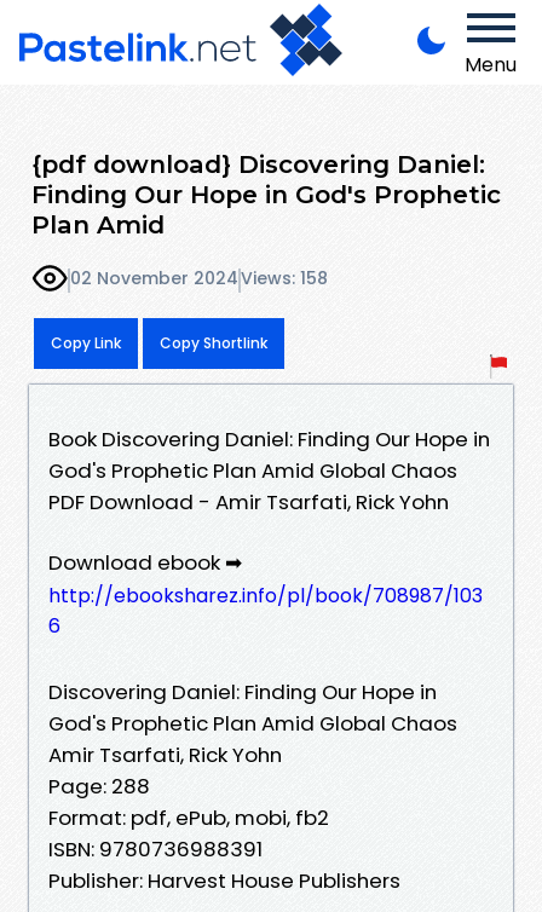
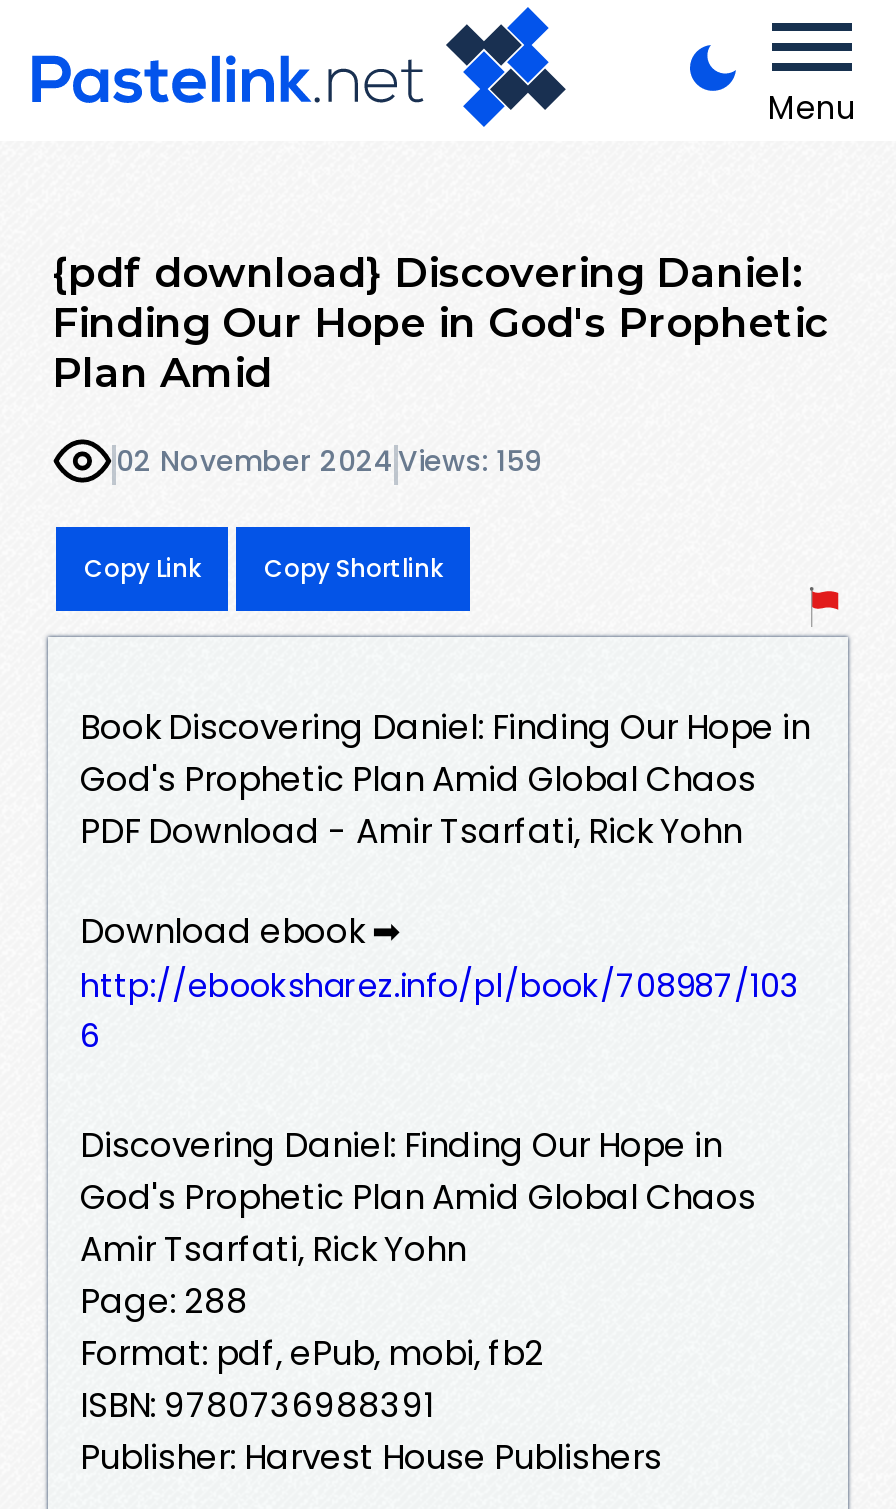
- 02 November 2024 Views: 158
+ 02 November 2024 Views: 159
